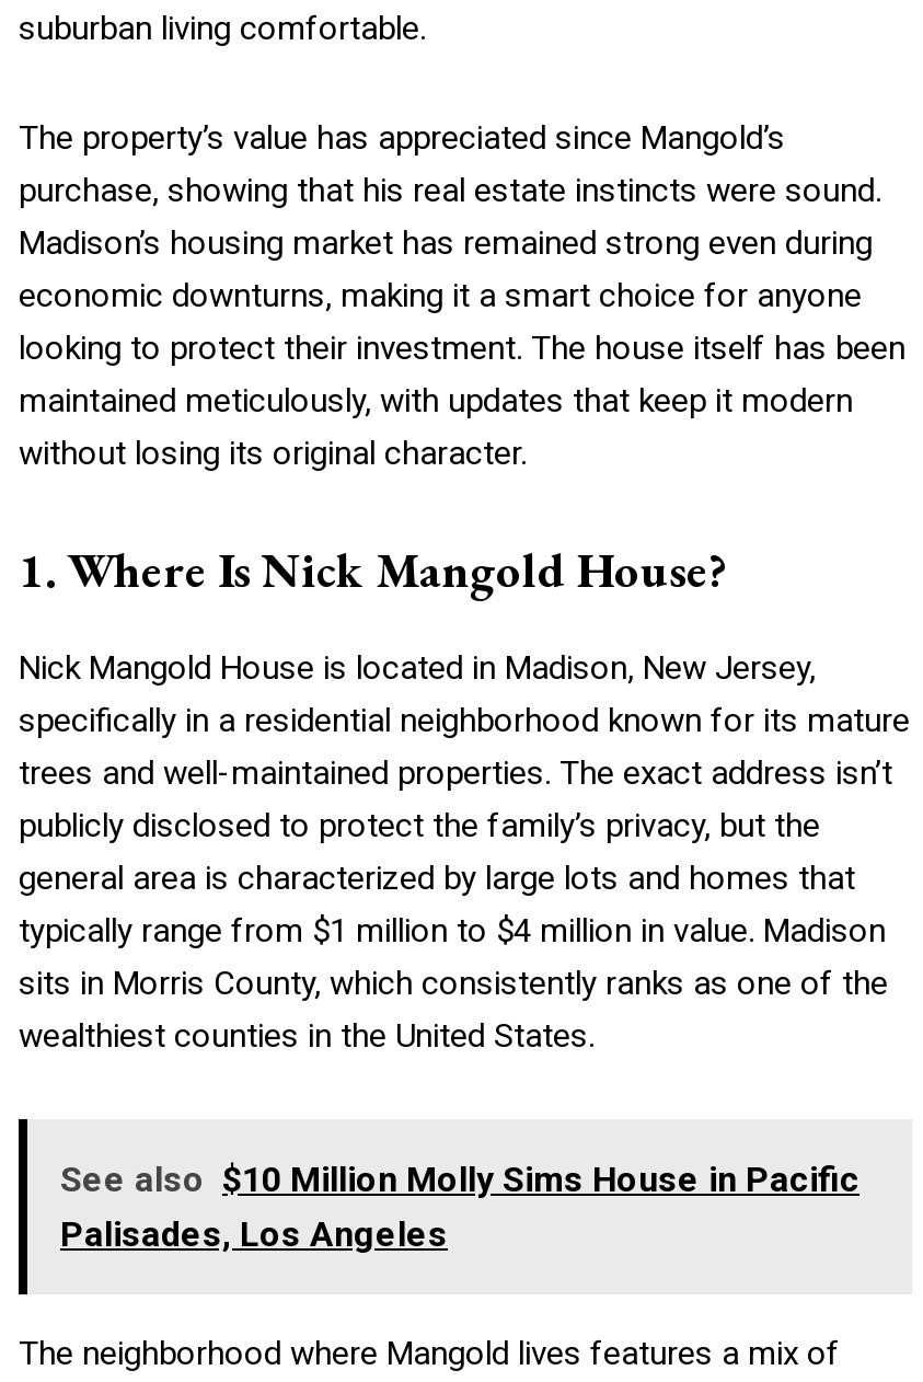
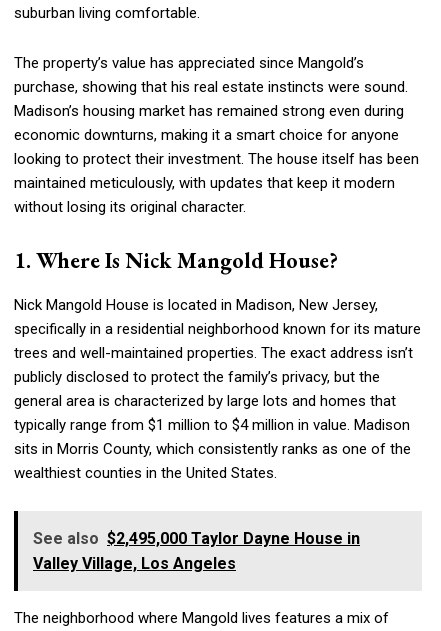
- See also $10 Million Molly Sims House in Pacific
- Palisades, Los Angeles
+ See also $2,495,000 Taylor Dayne House in
+ Valley Village, Los Angeles
